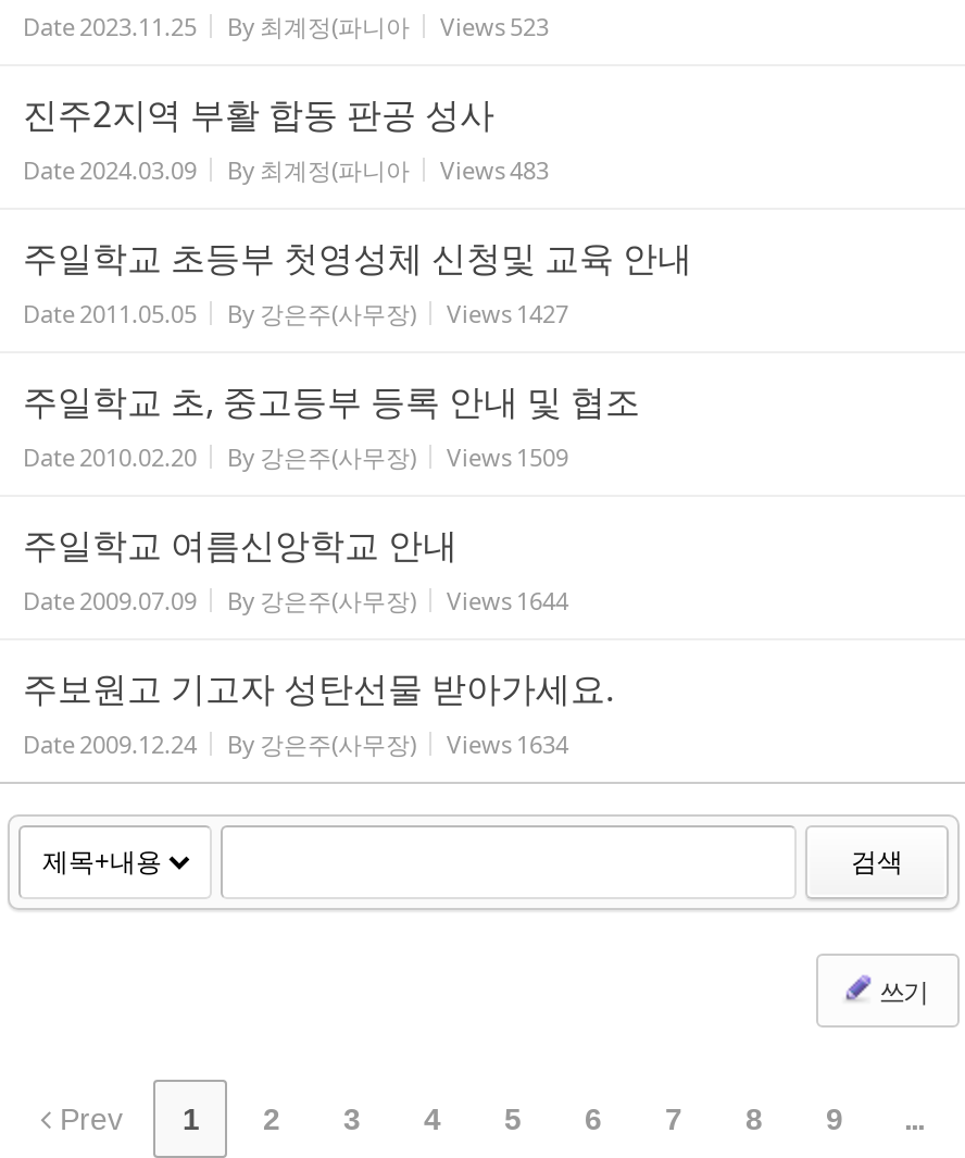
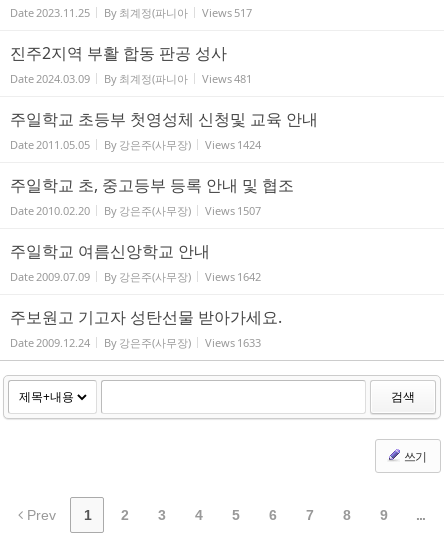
- Date 2023.11.25 By 최계정(파니아 Views 523
+ Date 2023.11.25 By 최계정(파니아 Views 517

- Date 2024.03.09 By 최계정(파니아 Views 483
+ Date 2024.03.09 By 최계정(파니아 Views 481

- Date 2011.05.05 By 강은주(사무장) Views 1427
+ Date 2011.05.05 By 강은주(사무장) Views 1424

- Date 2010.02.20 By 강은주(사무장) Views 1509
+ Date 2010.02.20 By 강은주(사무장) Views 1507

- Date 2009.07.09 By 강은주(사무장) Views 1644
+ Date 2009.07.09 By 강은주(사무장) Views 1642

- Date 2009.12.24 By 강은주(사무장) Views 1634
+ Date 2009.12.24 By 강은주(사무장) Views 1633
